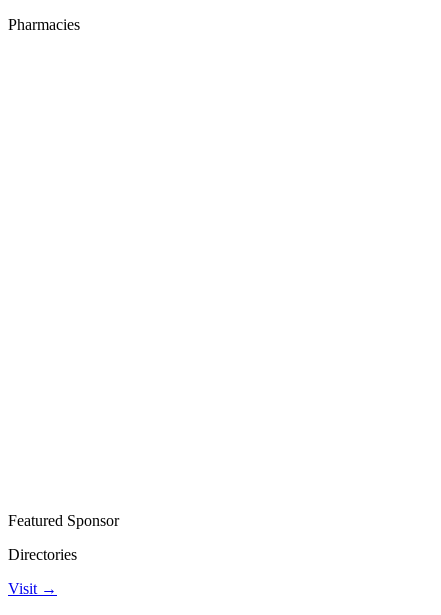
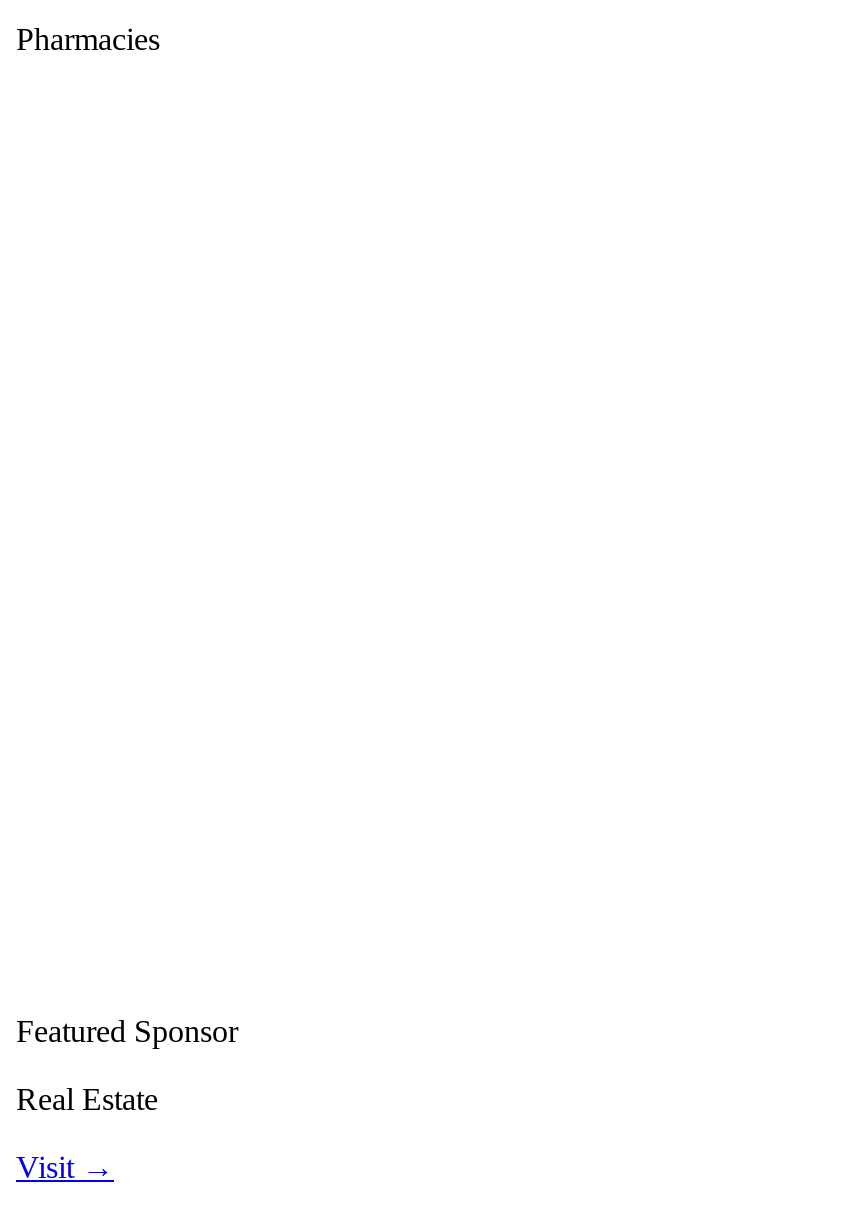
- Directories
+ Real Estate
